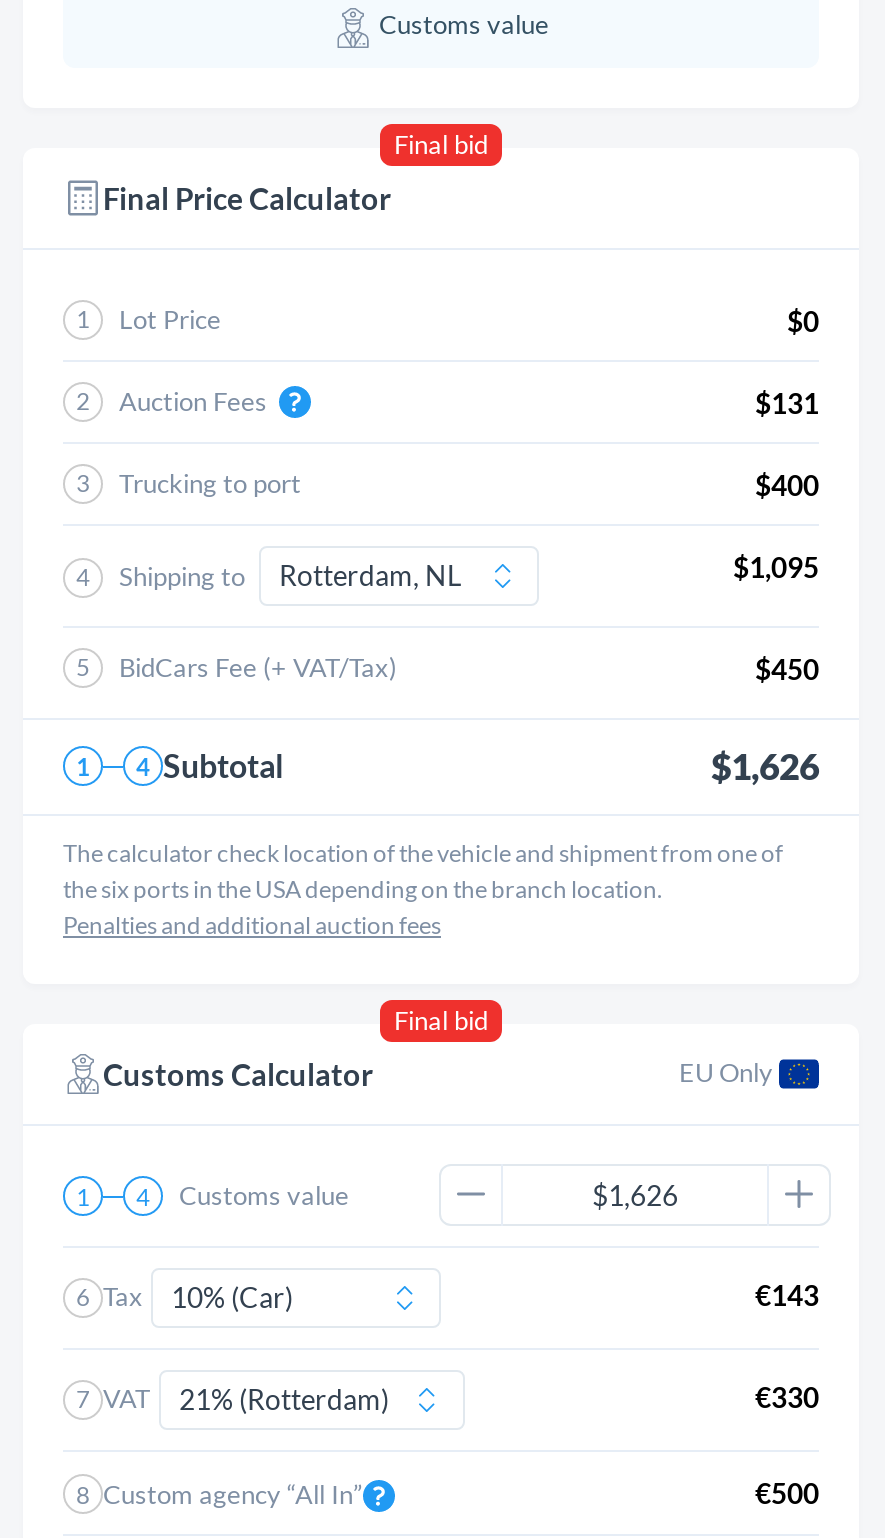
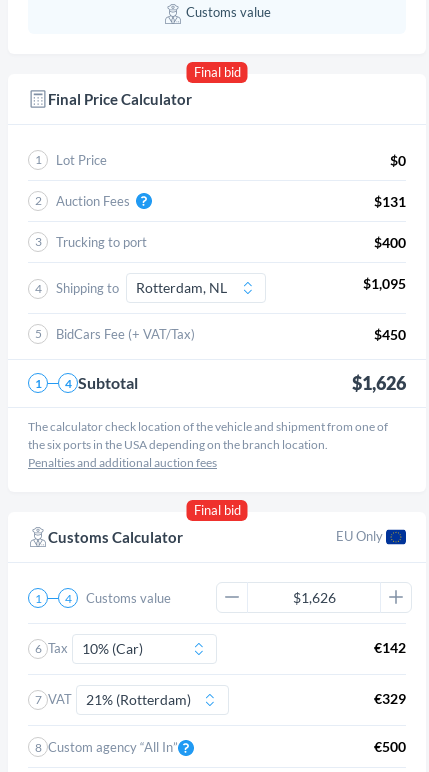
- €143
+ €142

- €330
+ €329
